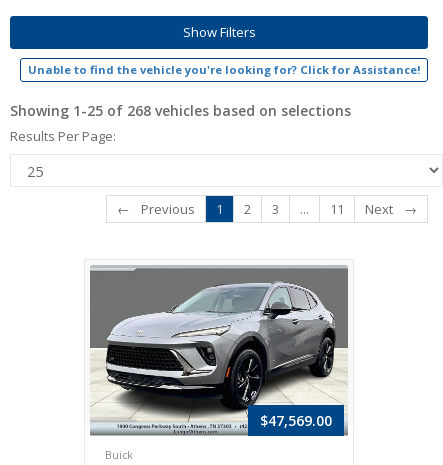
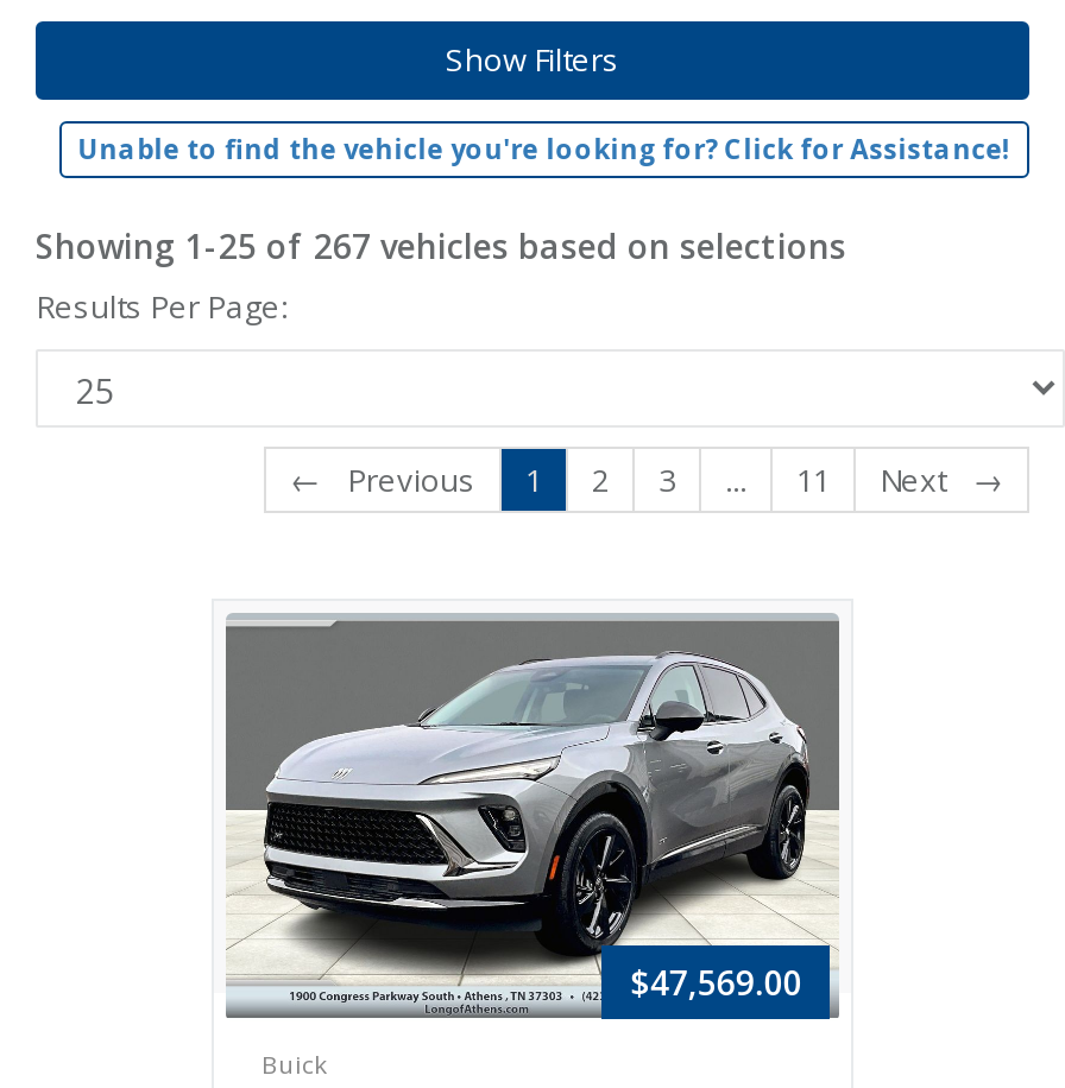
- Showing 1-25 of 268 vehicles based on selections
+ Showing 1-25 of 267 vehicles based on selections
